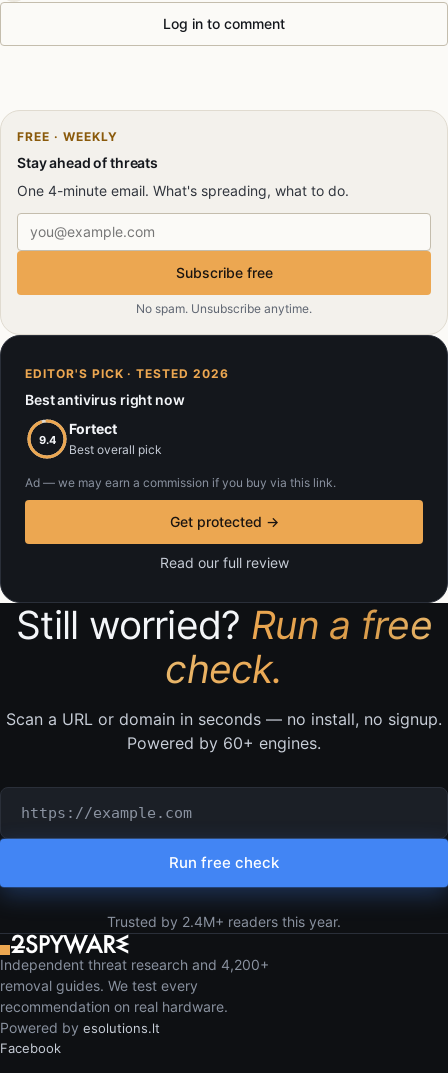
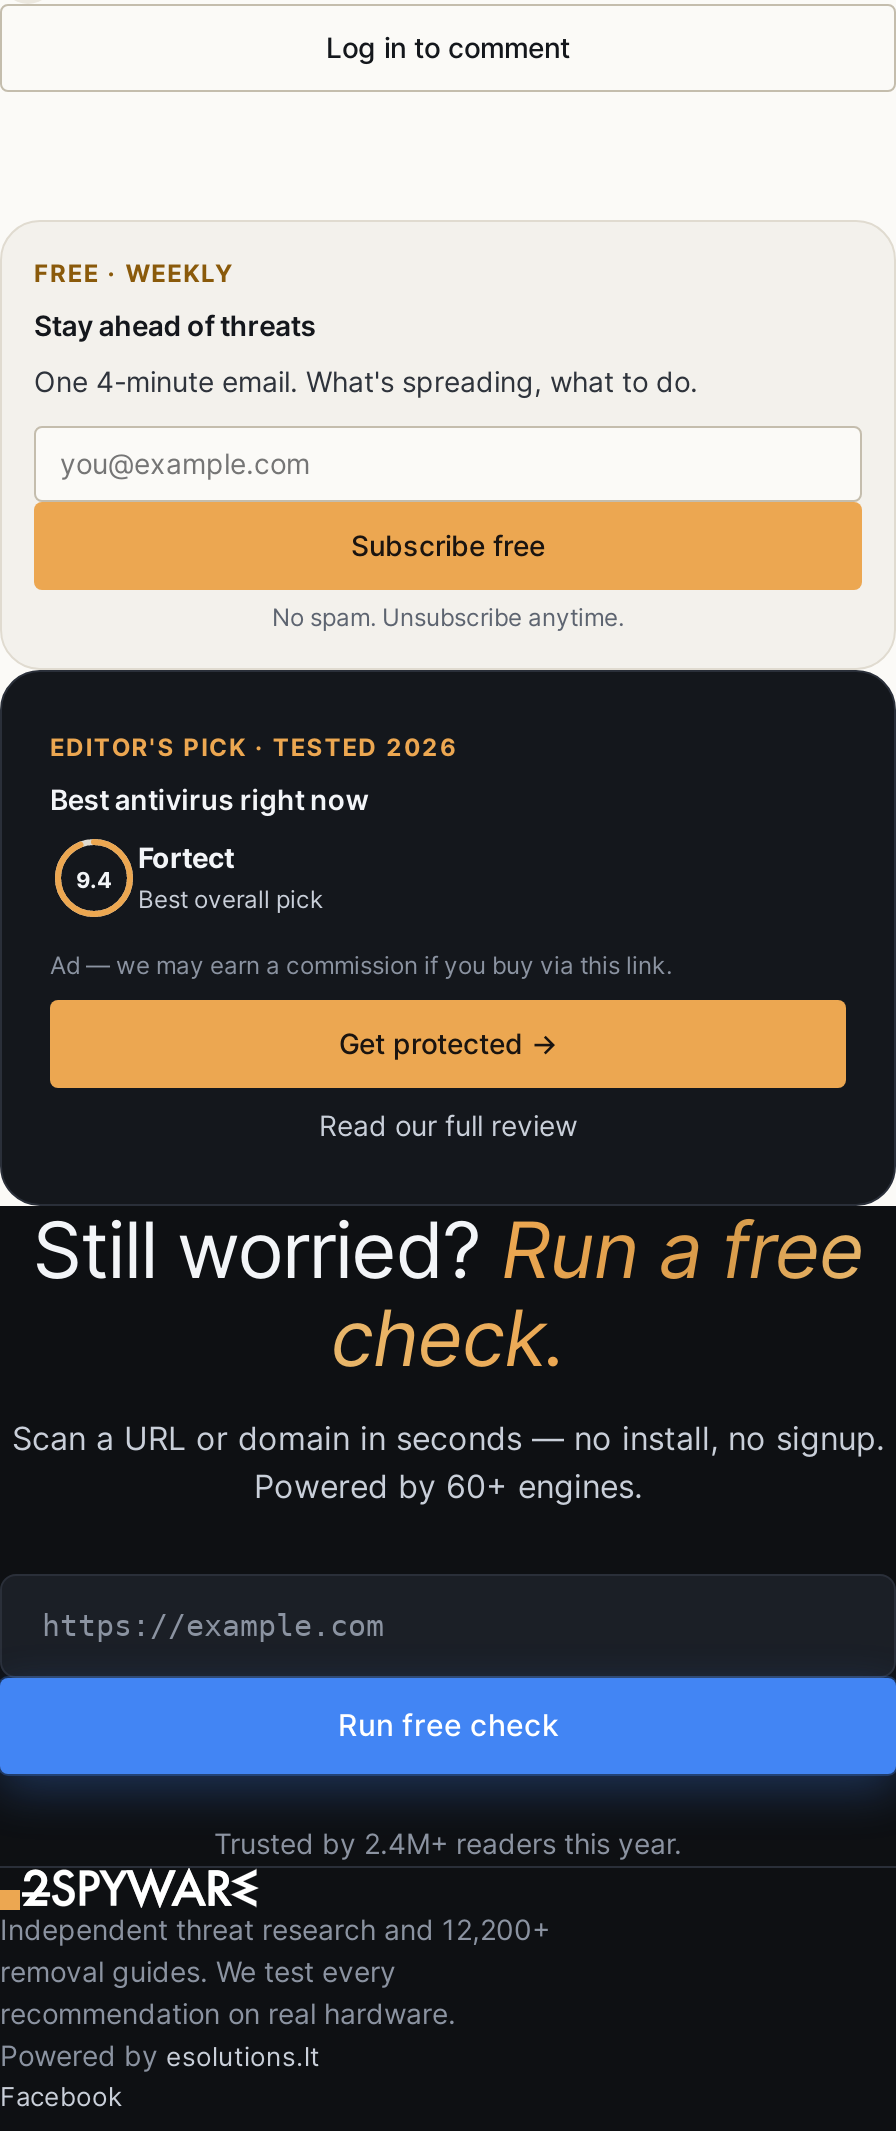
- Independent threat research and 4,200+
+ Independent threat research and 12,200+
